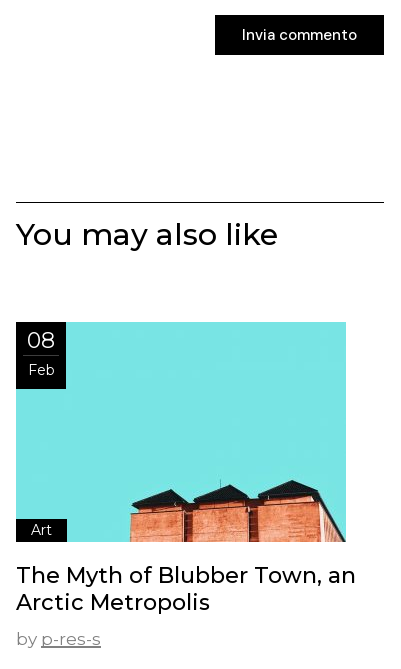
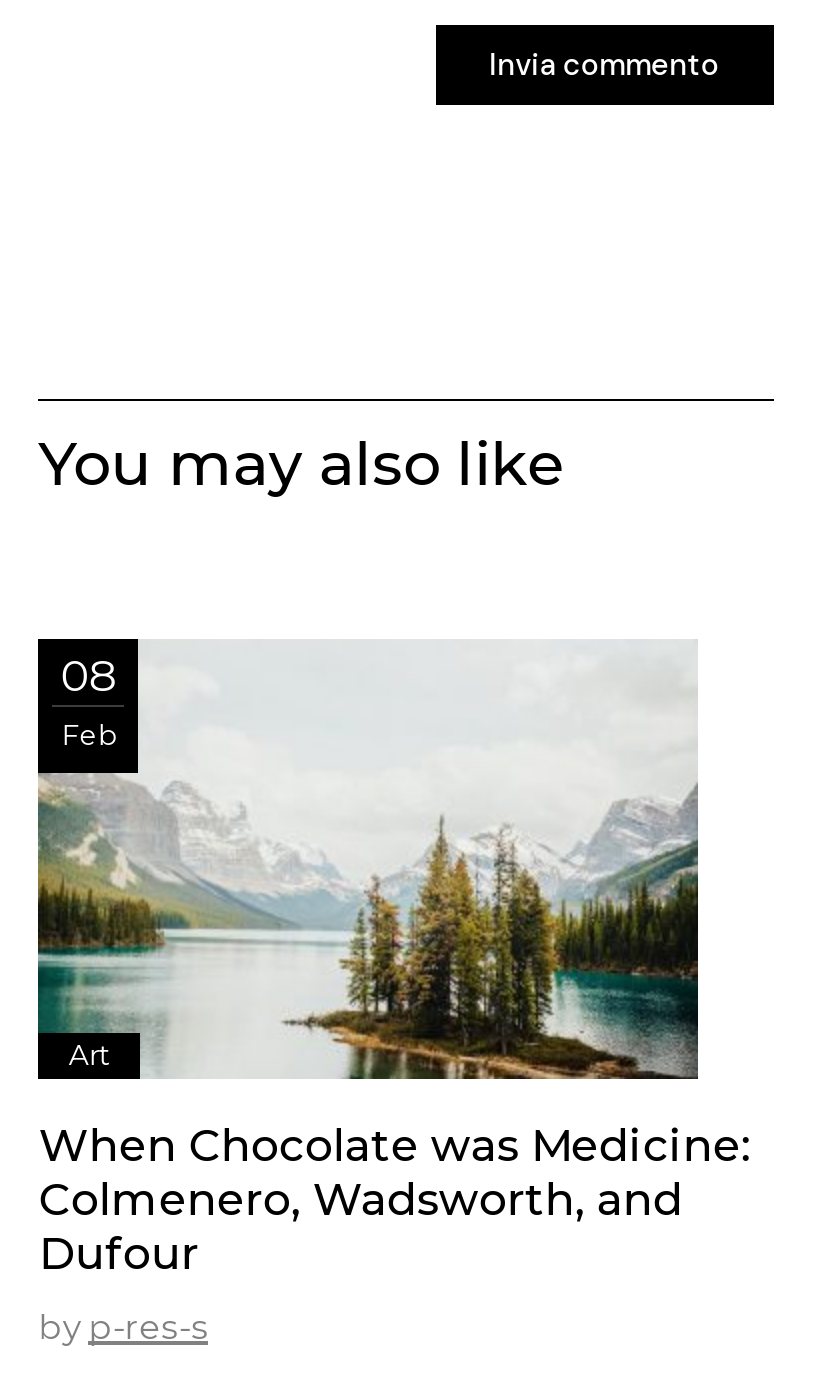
- [image]
- The Myth of Blubber Town, an
- Arctic Metropolis
+ [image]
+ When Chocolate was Medicine:
+ Colmenero, Wadsworth, and
+ Dufour
